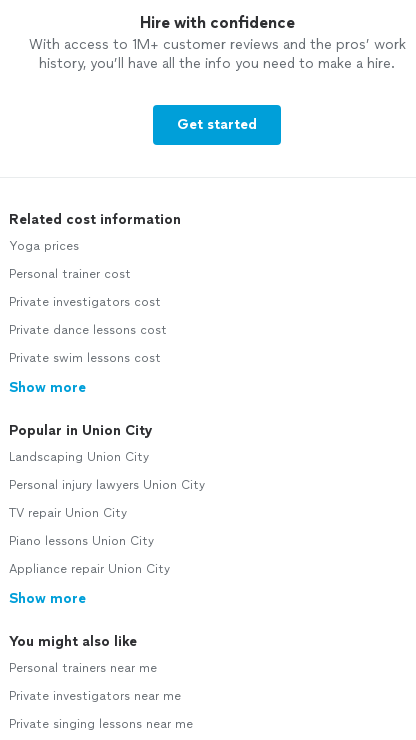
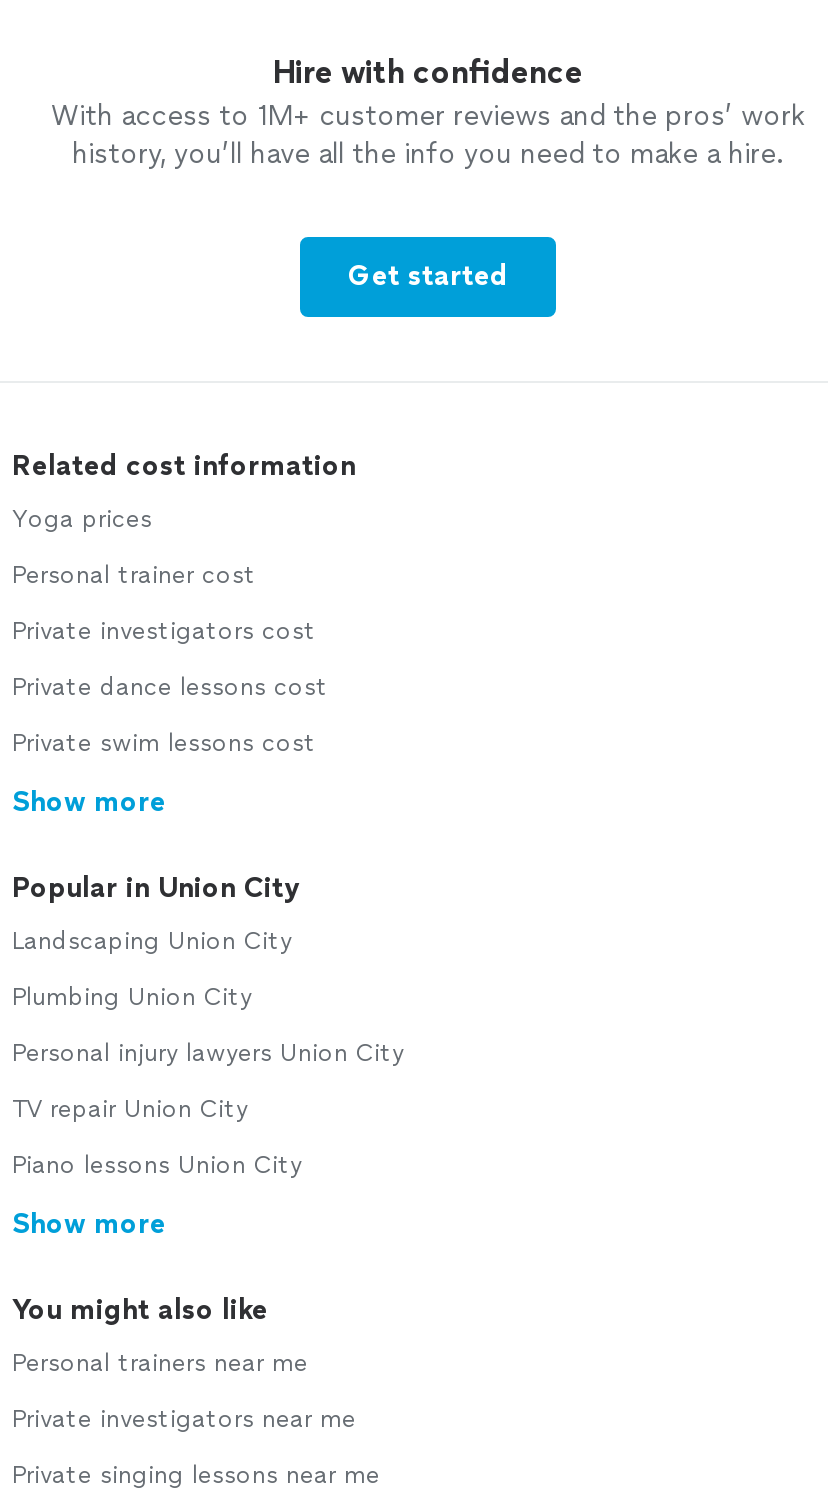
+ Plumbing Union City

moved down: Personal injury lawyers Union City | TV repair Union City | Piano lessons Union City

- Appliance repair Union City
